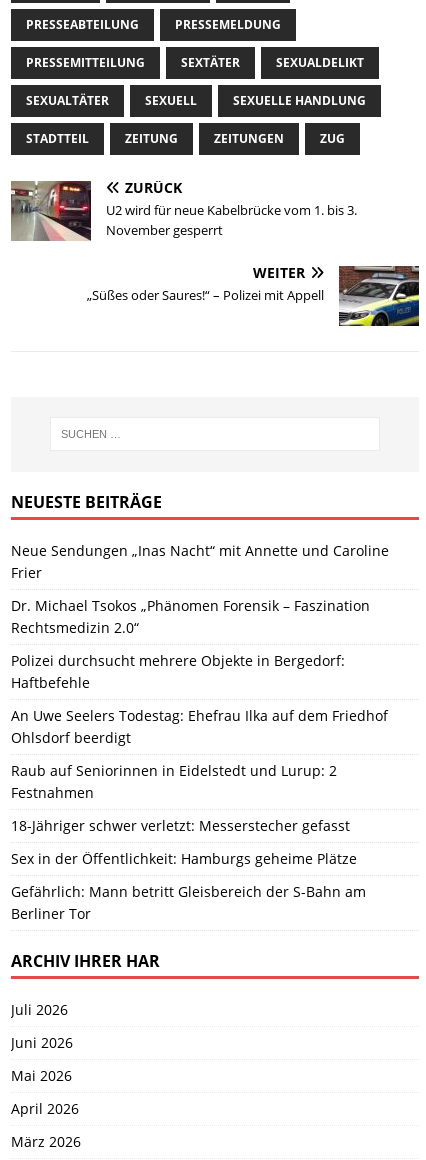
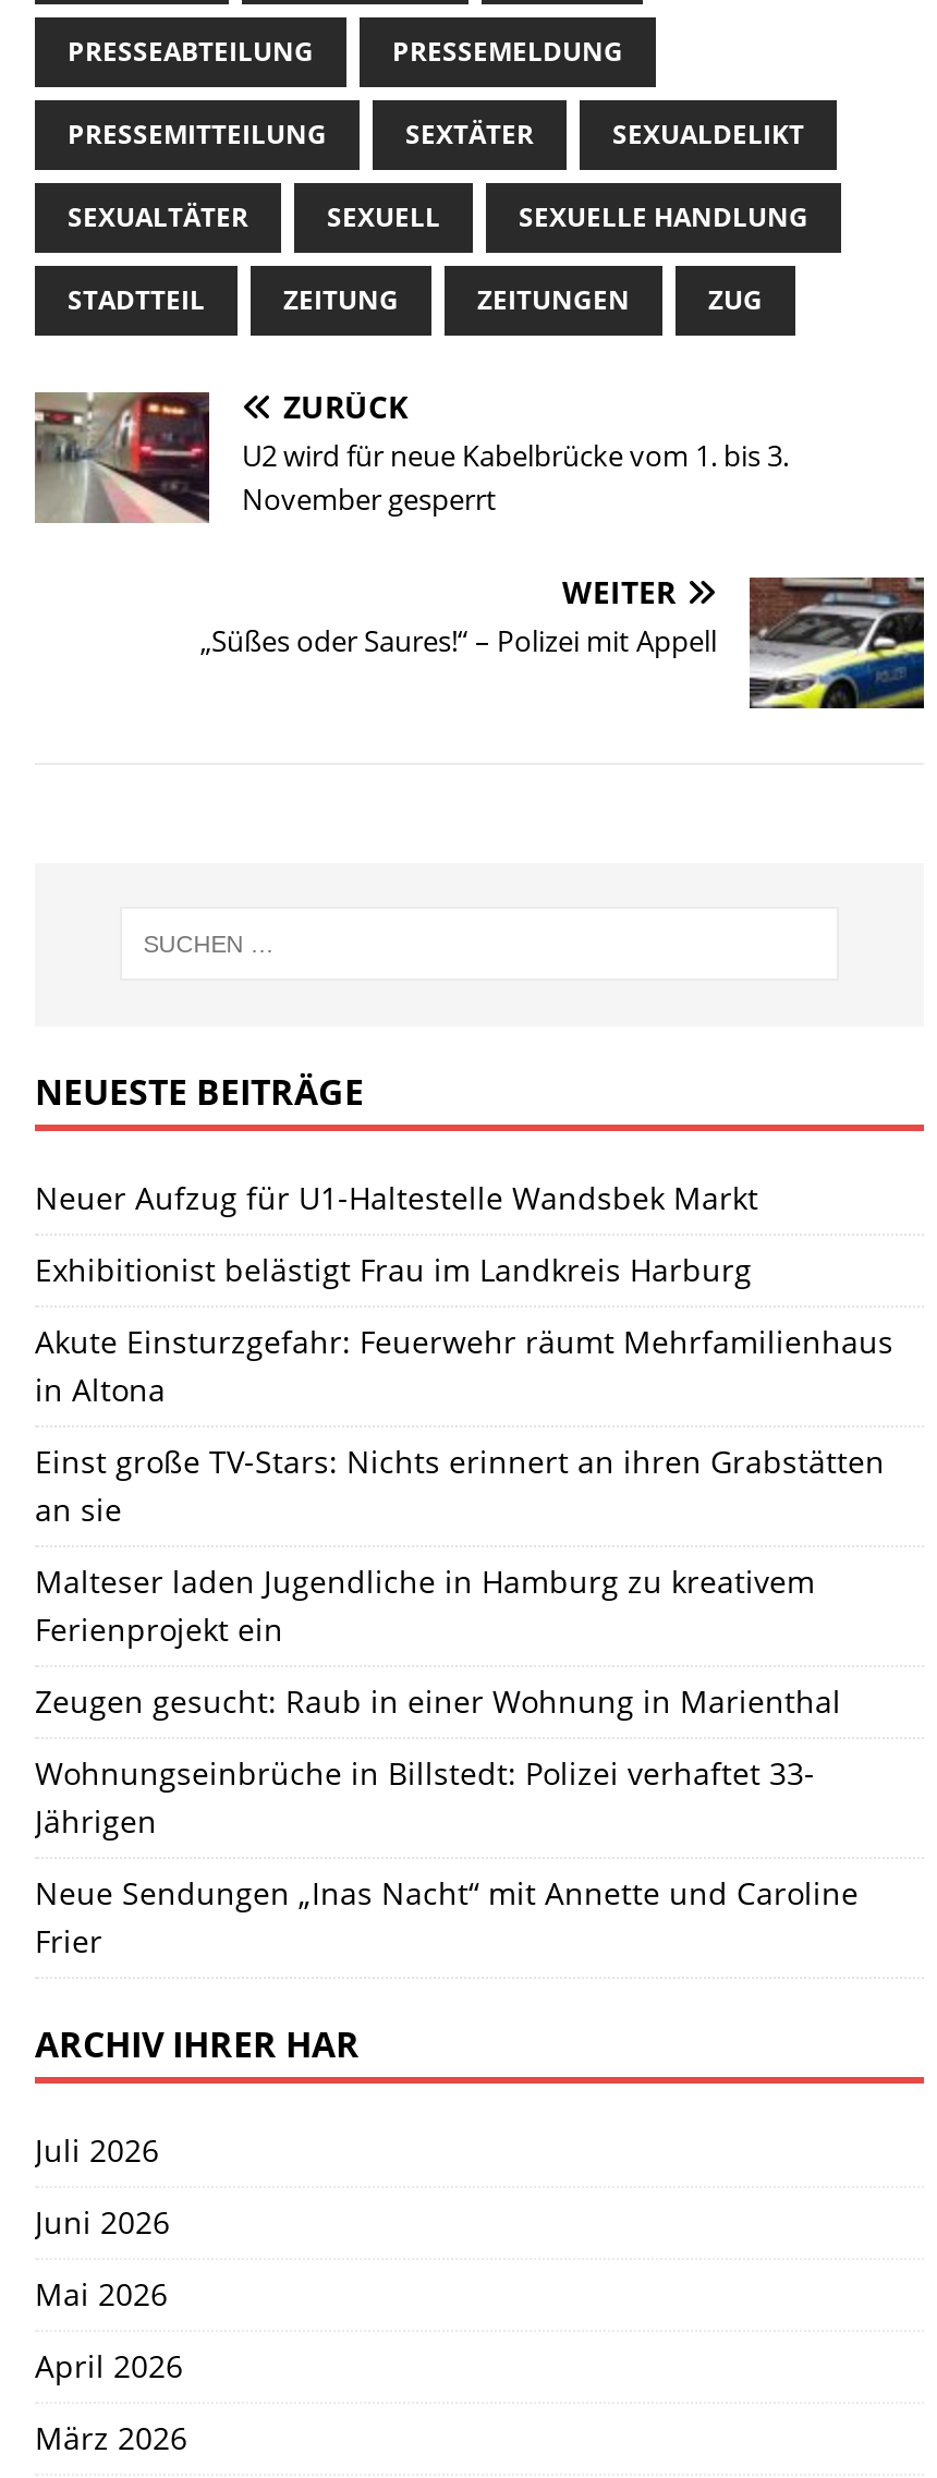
+ Neuer Aufzug für U1-Haltestelle Wandsbek Markt
+ Exhibitionist belästigt Frau im Landkreis Harburg
+ Akute Einsturzgefahr: Feuerwehr räumt Mehrfamilienhaus
+ in Altona
+ Einst große TV-Stars: Nichts erinnert an ihren Grabstätten
+ an sie
+ Malteser laden Jugendliche in Hamburg zu kreativem
+ Ferienprojekt ein
+ Zeugen gesucht: Raub in einer Wohnung in Marienthal
+ Wohnungseinbrüche in Billstedt: Polizei verhaftet 33-
+ Jährigen

moved down: Neue Sendungen „Inas Nacht“ mit Annette und Caroline | Frier

- Dr. Michael Tsokos „Phänomen Forensik – Faszination
- Rechtsmedizin 2.0“
- Polizei durchsucht mehrere Objekte in Bergedorf:
- Haftbefehle
- An Uwe Seelers Todestag: Ehefrau Ilka auf dem Friedhof
- Ohlsdorf beerdigt
- Raub auf Seniorinnen in Eidelstedt und Lurup: 2
- Festnahmen
- 18-Jähriger schwer verletzt: Messerstecher gefasst
- Sex in der Öffentlichkeit: Hamburgs geheime Plätze
- Gefährlich: Mann betritt Gleisbereich der S-Bahn am
- Berliner Tor
